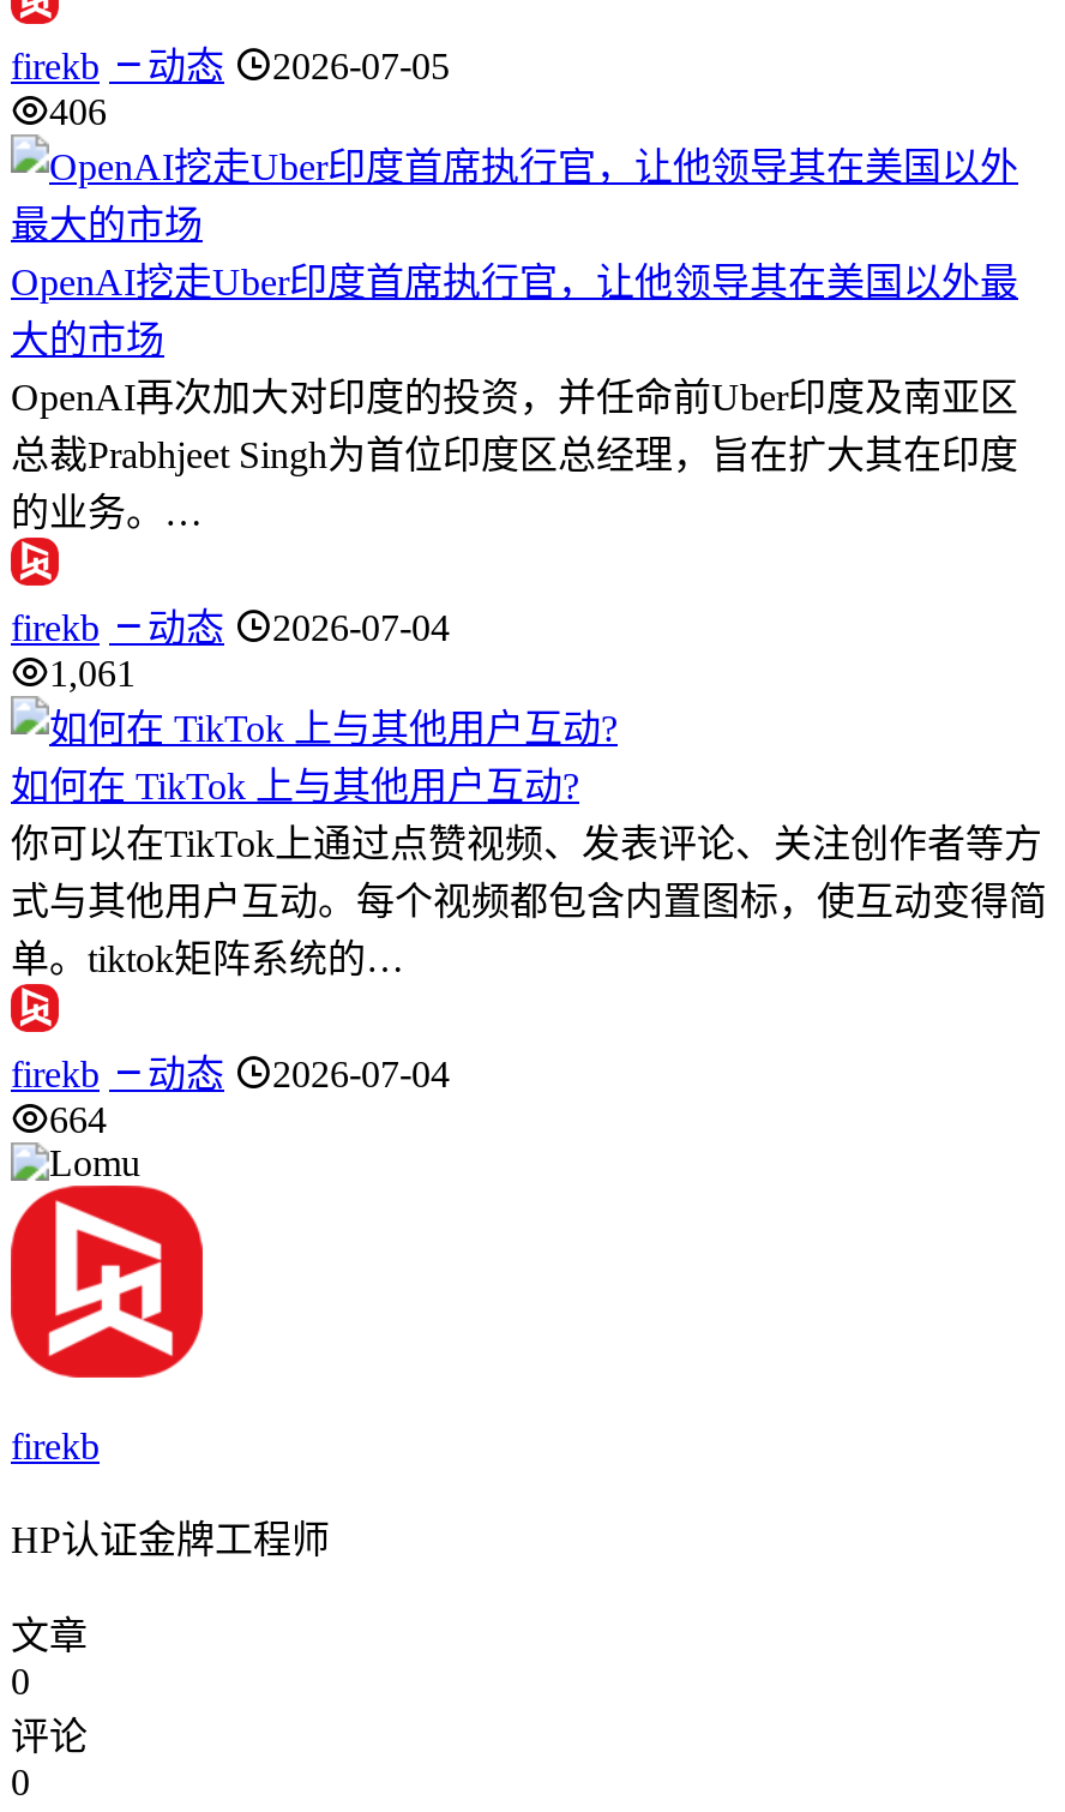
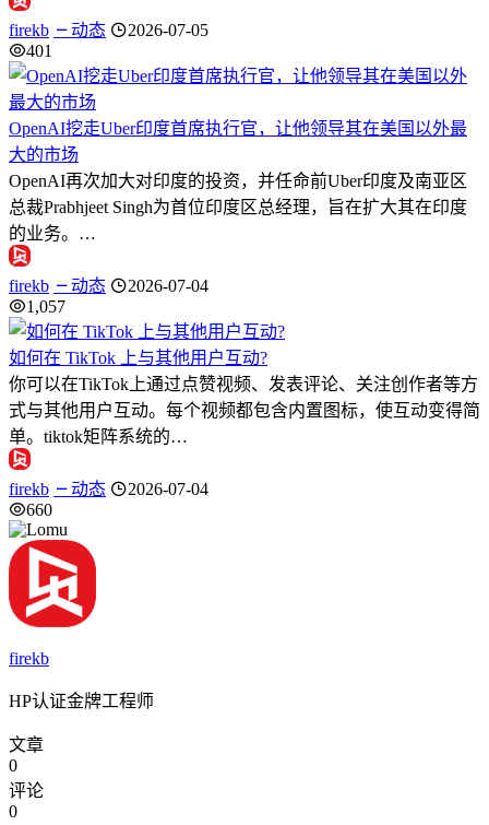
- 406
+ 401

- 1,061
+ 1,057

- 664
+ 660
